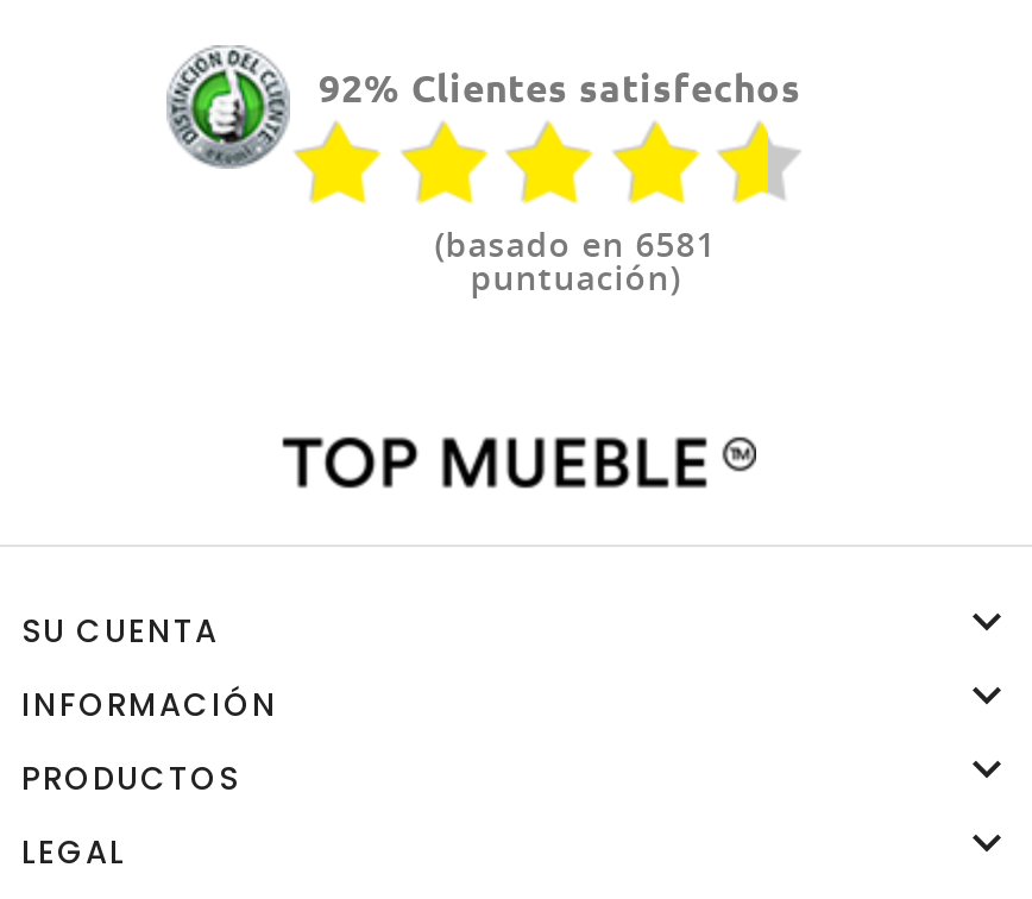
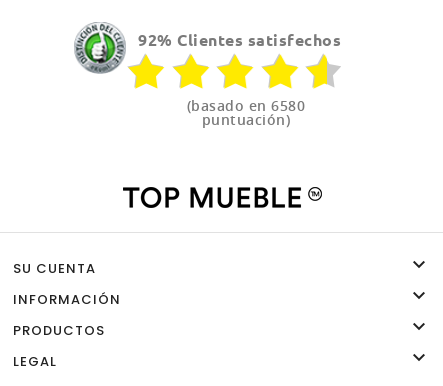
- (basado en 6581
+ (basado en 6580
